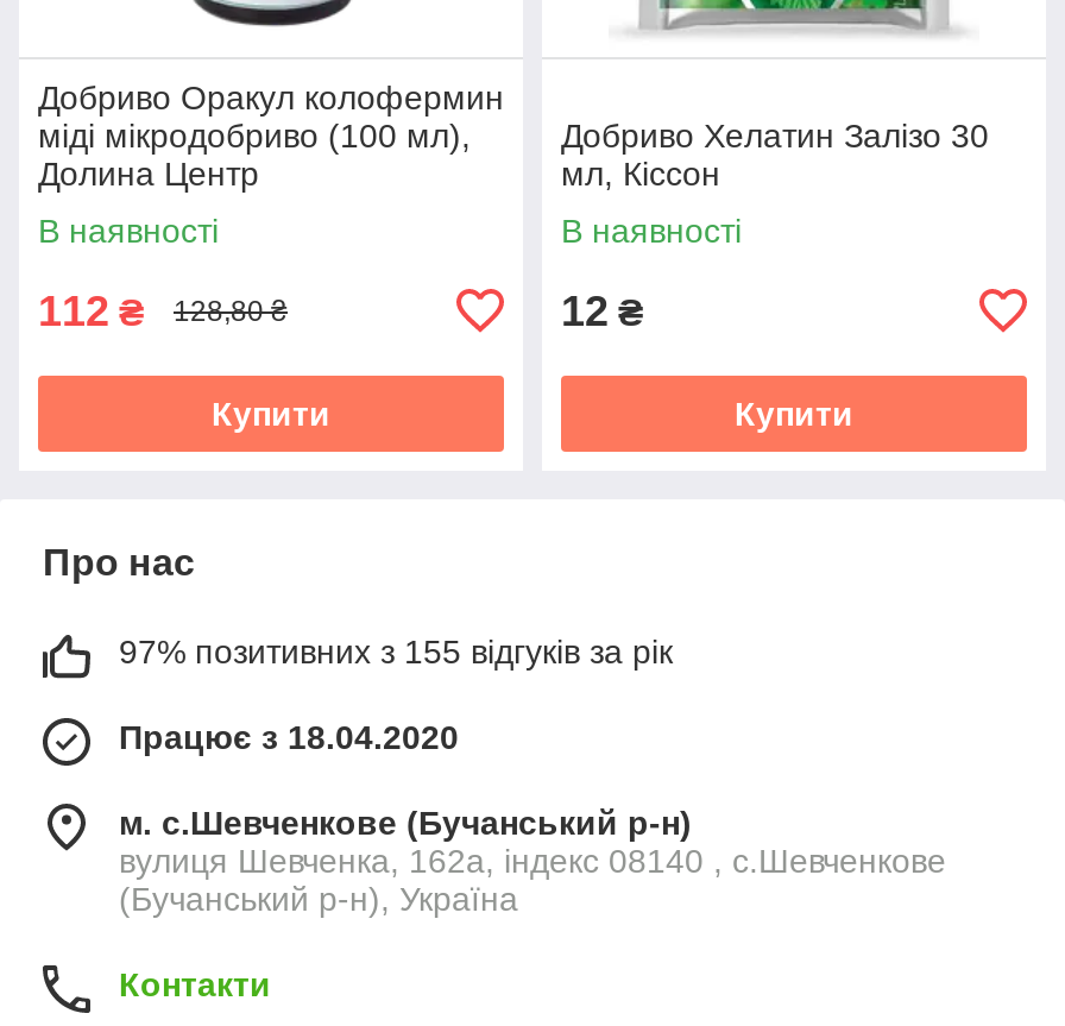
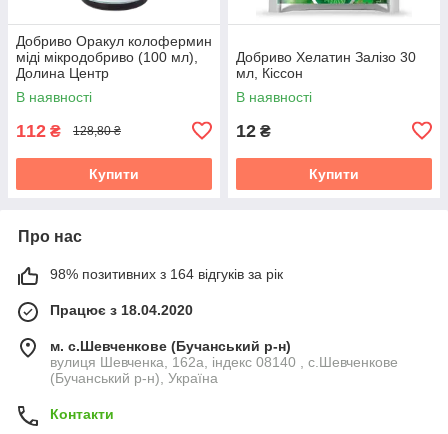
- 97% позитивних з 155 відгуків за рік
+ 98% позитивних з 164 відгуків за рік
